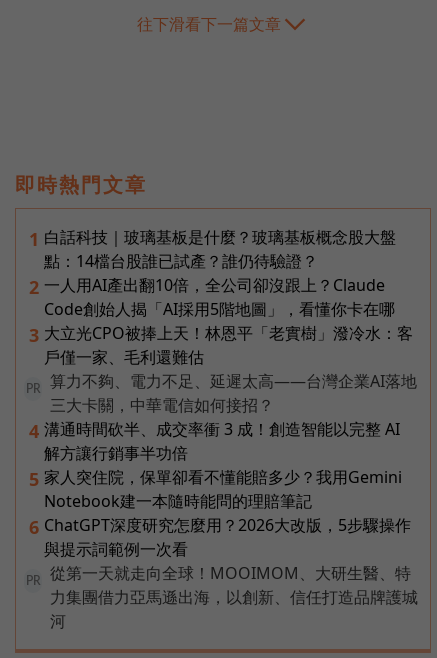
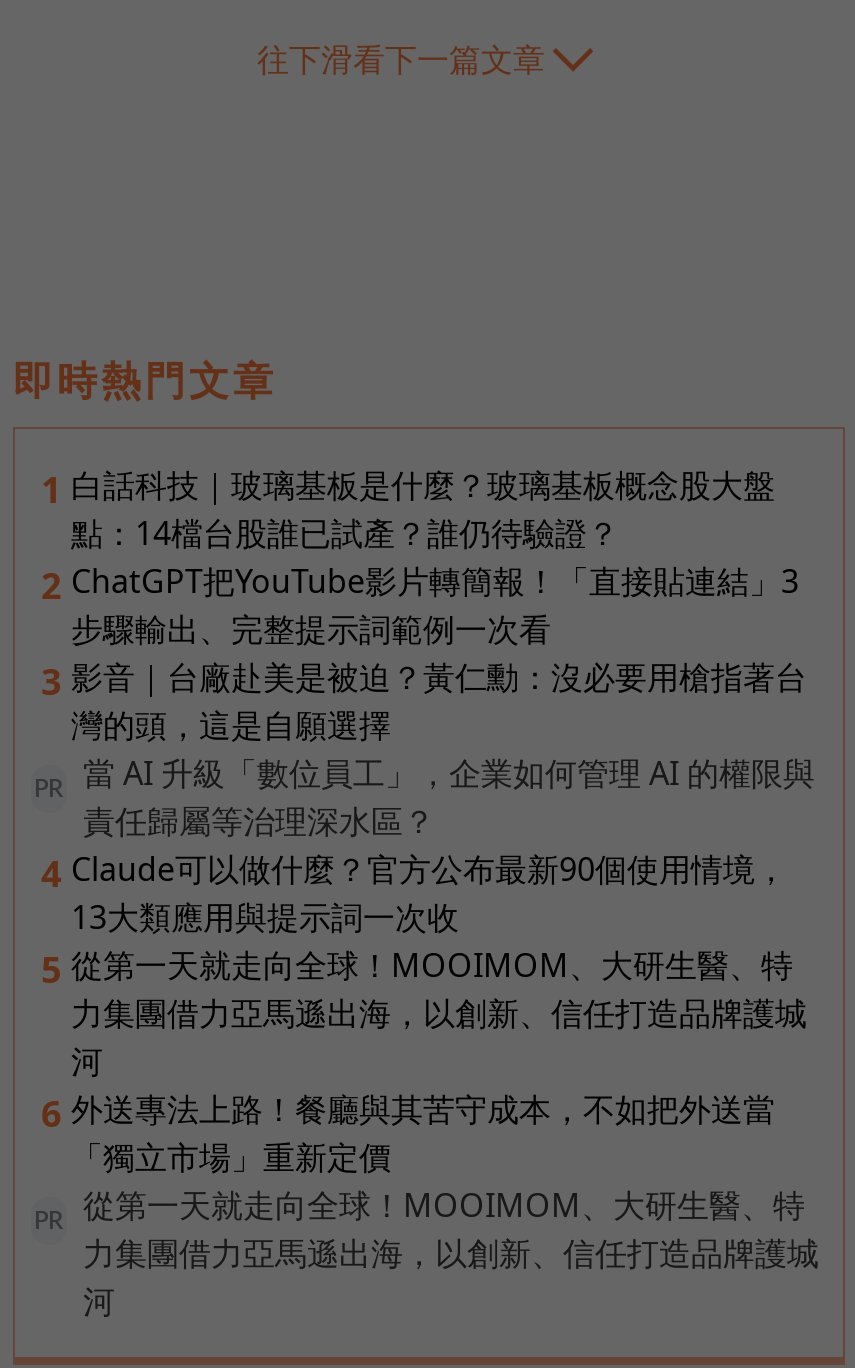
- 2 一人用AI產出翻10倍，全公司卻沒跟上？Claude
- Code創始人揭「AI採用5階地圖」，看懂你卡在哪
- 3 大立光CPO被捧上天！林恩平「老實樹」潑冷水：客
- 戶僅一家、毛利還難估
+ 2 ChatGPT把YouTube影片轉簡報！「直接貼連結」3
+ 步驟輸出、完整提示詞範例一次看
+ 3 影音｜台廠赴美是被迫？黃仁勳：沒必要用槍指著台
+ 灣的頭，這是自願選擇

- 算力不夠、電力不足、延遲太高——台灣企業AI落地
- 三大卡關，中華電信如何接招？
- 4 溝通時間砍半、成交率衝 3 成！創造智能以完整 AI
- 解方讓行銷事半功倍
- 5 家人突住院，保單卻看不懂能賠多少？我用Gemini
- Notebook建一本隨時能問的理賠筆記
- 6 ChatGPT深度研究怎麼用？2026大改版，5步驟操作
- 與提示詞範例一次看
+ 當 AI 升級「數位員工」，企業如何管理 AI 的權限與
+ 責任歸屬等治理深水區？
+ 4 Claude可以做什麼？官方公布最新90個使用情境，
+ 13大類應用與提示詞一次收
+ 5 從第一天就走向全球！MOOIMOM、大研生醫、特
+ 力集團借力亞馬遜出海，以創新、信任打造品牌護城
+ 河
+ 6 外送專法上路！餐廳與其苦守成本，不如把外送當
+ 「獨立市場」重新定價
